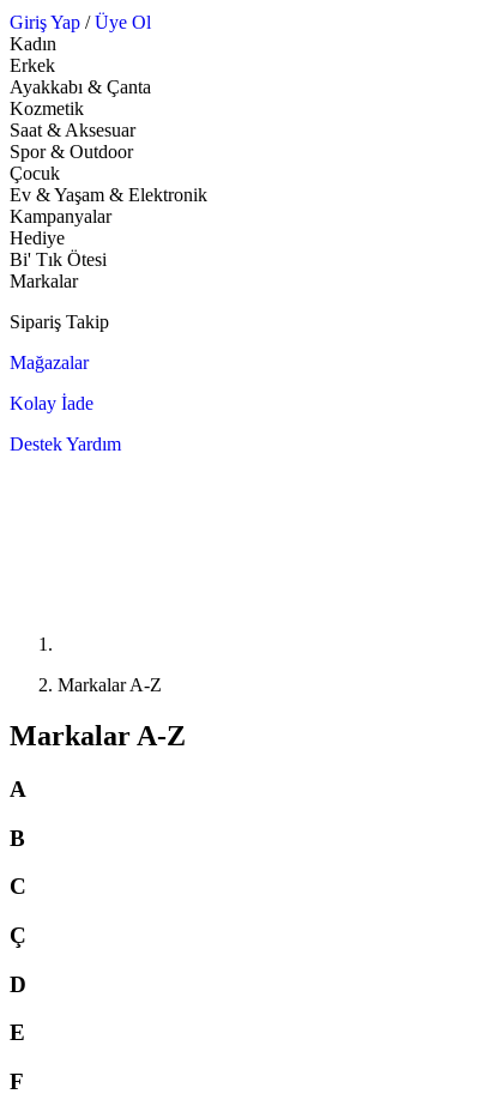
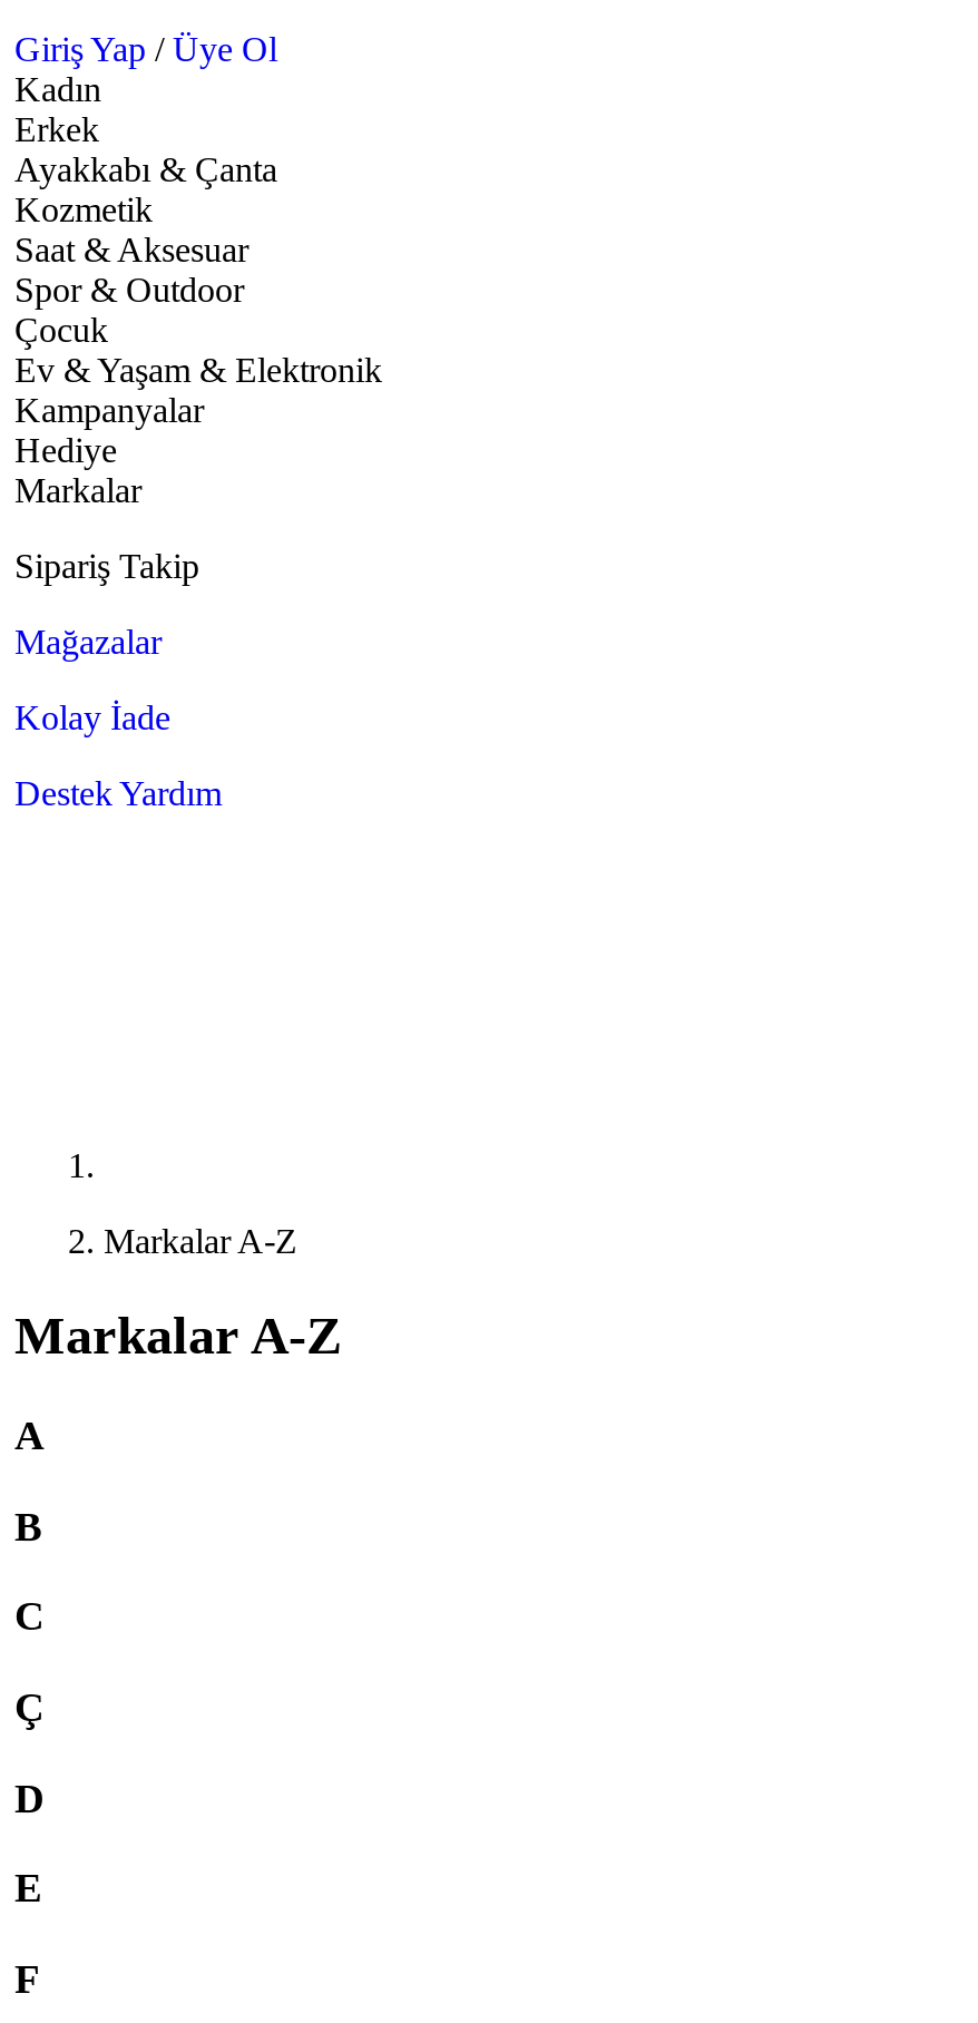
- Bi' Tık Ötesi
